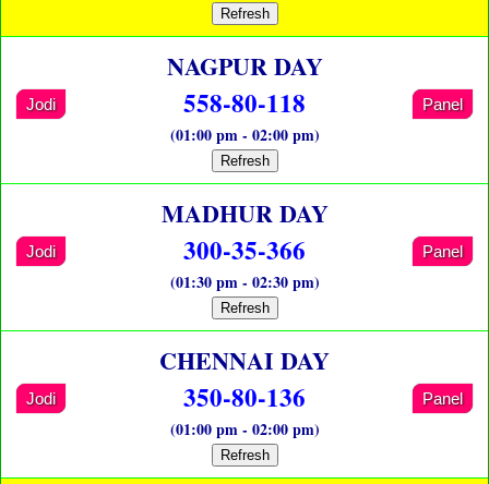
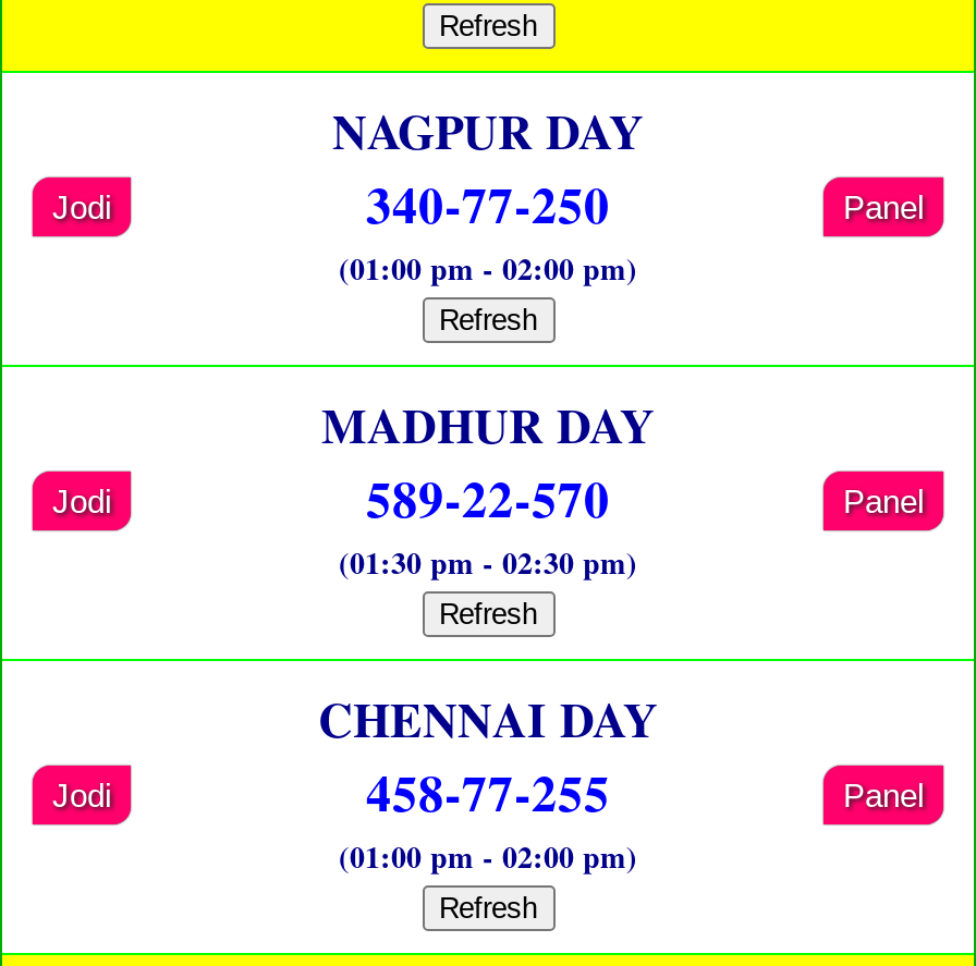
- 558-80-118
+ 340-77-250

- 300-35-366
+ 589-22-570

- 350-80-136
+ 458-77-255
